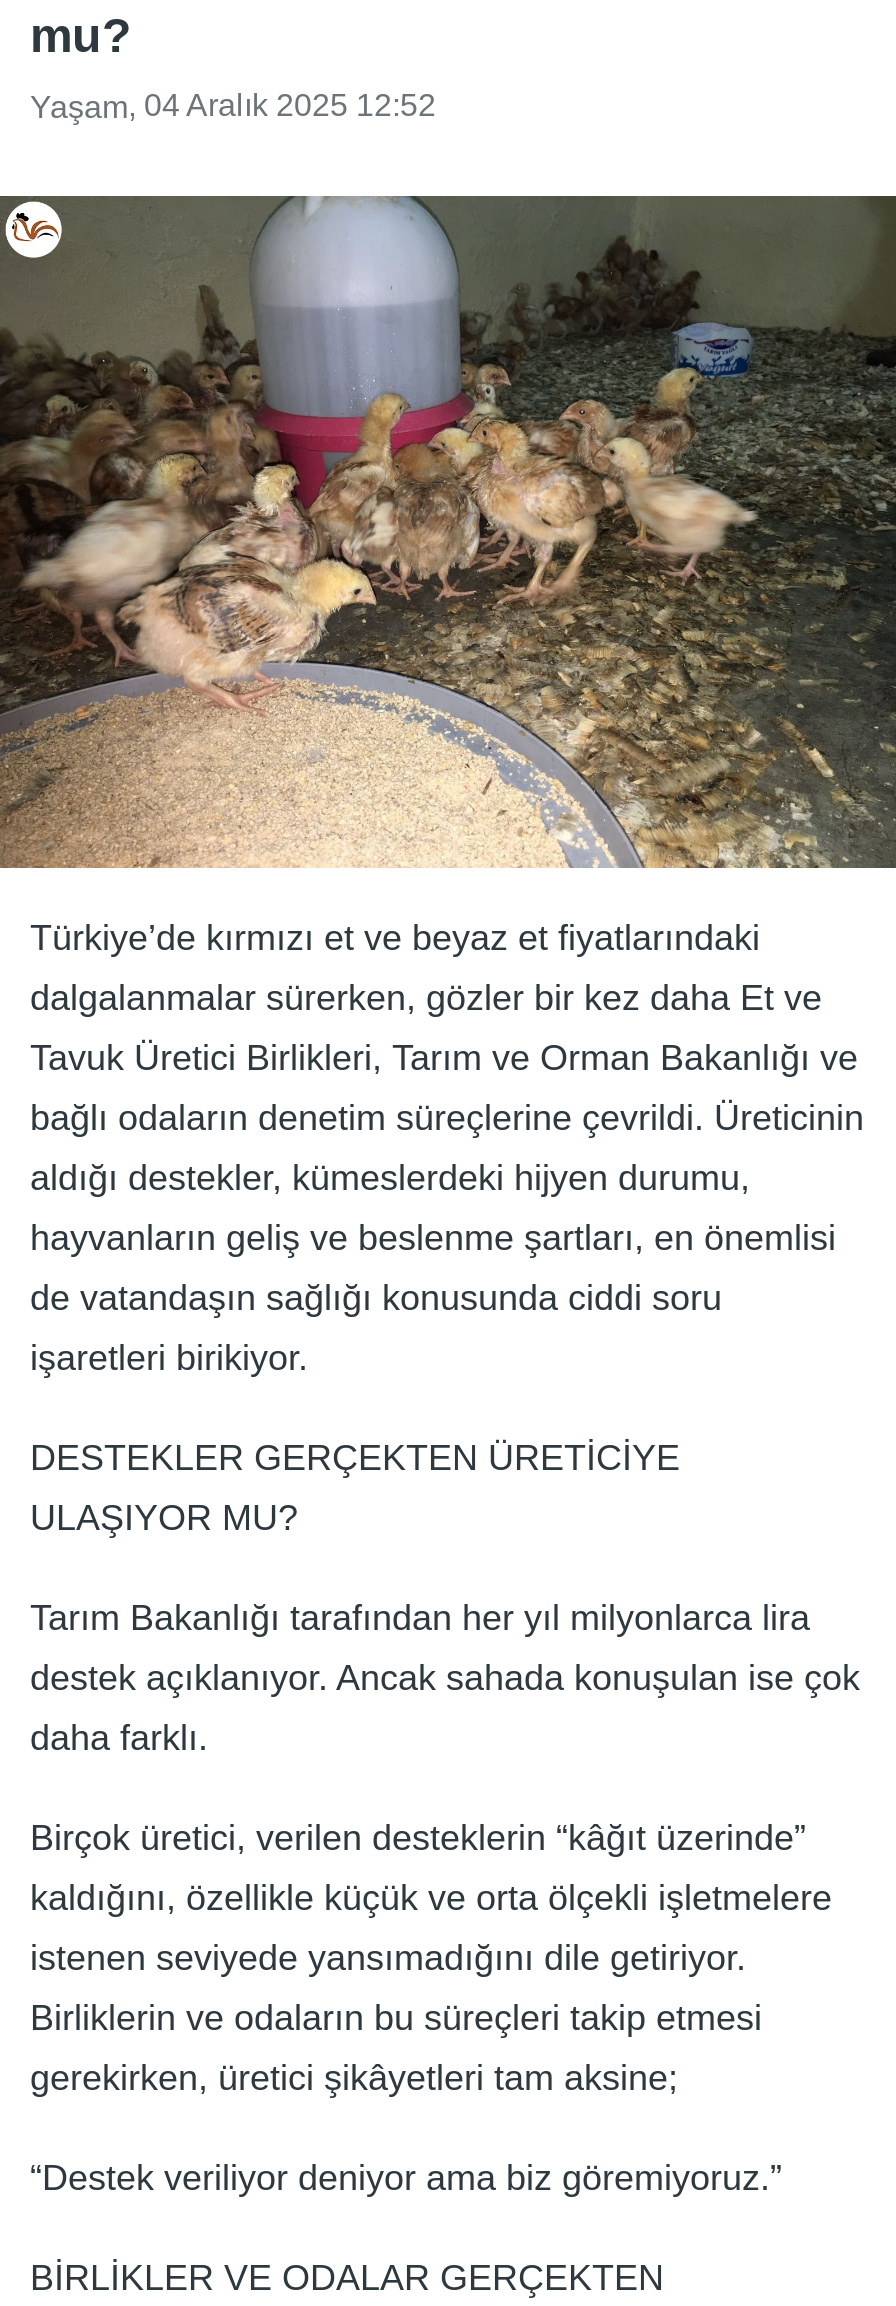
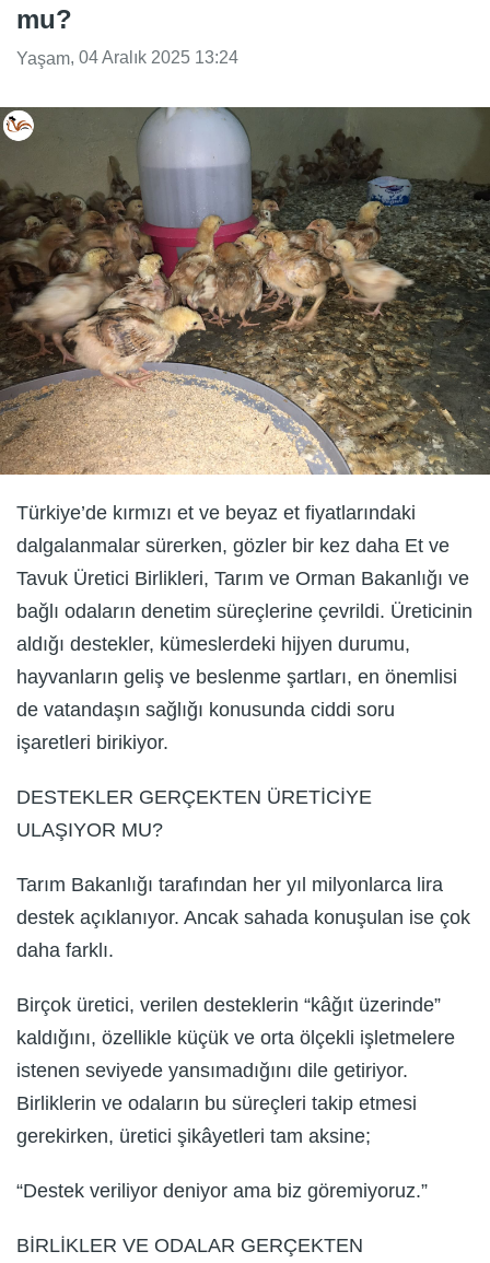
- Yaşam, 04 Aralık 2025 12:52
+ Yaşam, 04 Aralık 2025 13:24
